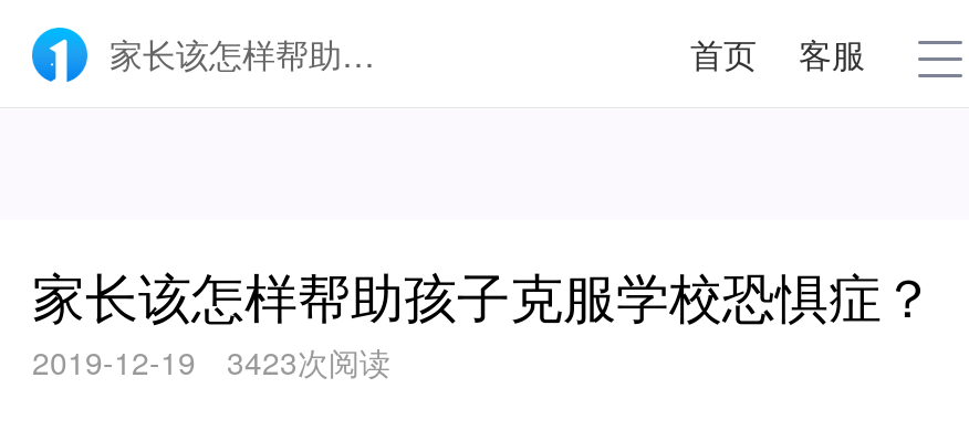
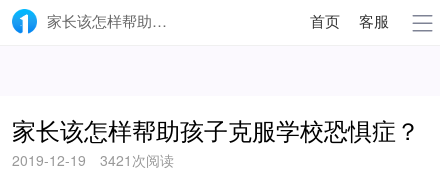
- 2019-12-19 3423次阅读
+ 2019-12-19 3421次阅读
